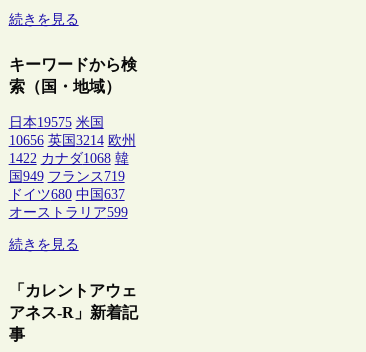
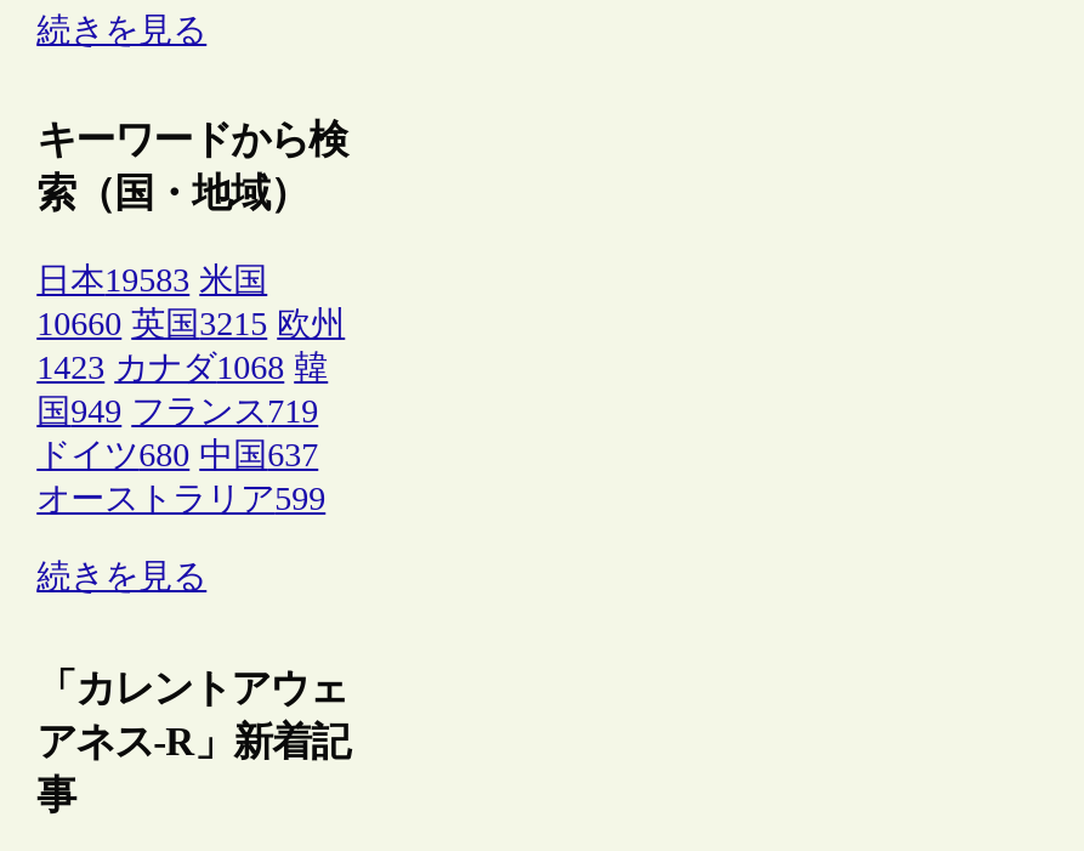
- 日本19575 米国
+ 日本19583 米国

- 10656 英国3214 欧州
+ 10660 英国3215 欧州

- 1422 カナダ1068 韓
+ 1423 カナダ1068 韓
